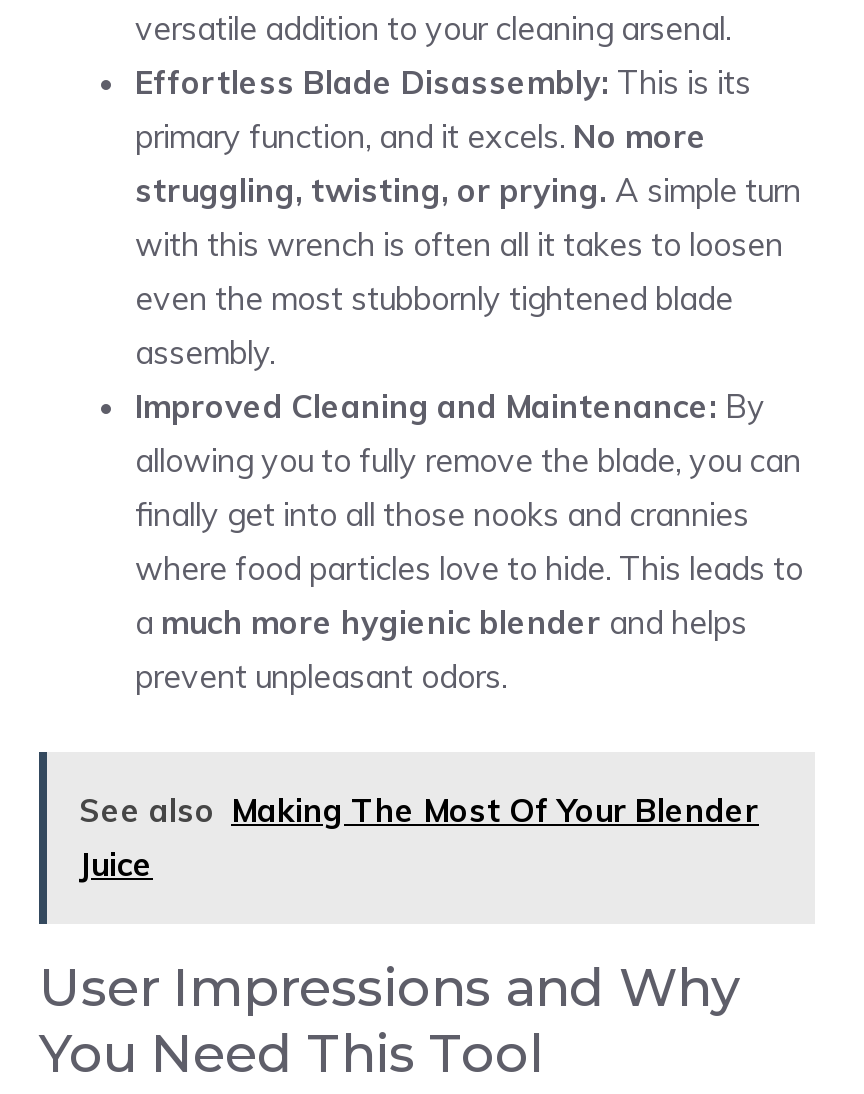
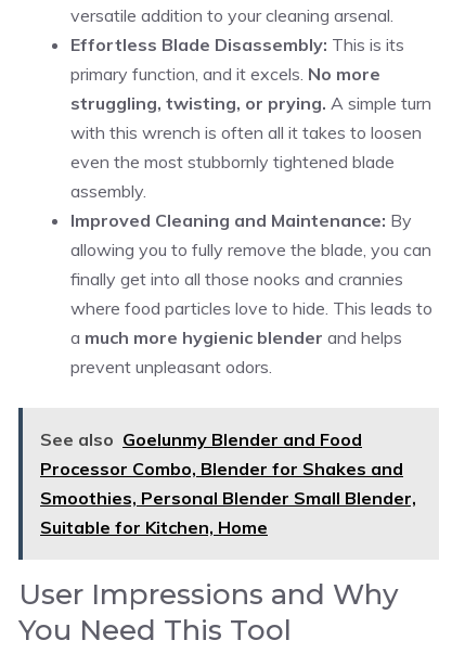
- See also Making The Most Of Your Blender
- Juice
+ See also Goelunmy Blender and Food
+ Processor Combo, Blender for Shakes and
+ Smoothies, Personal Blender Small Blender,
+ Suitable for Kitchen, Home
